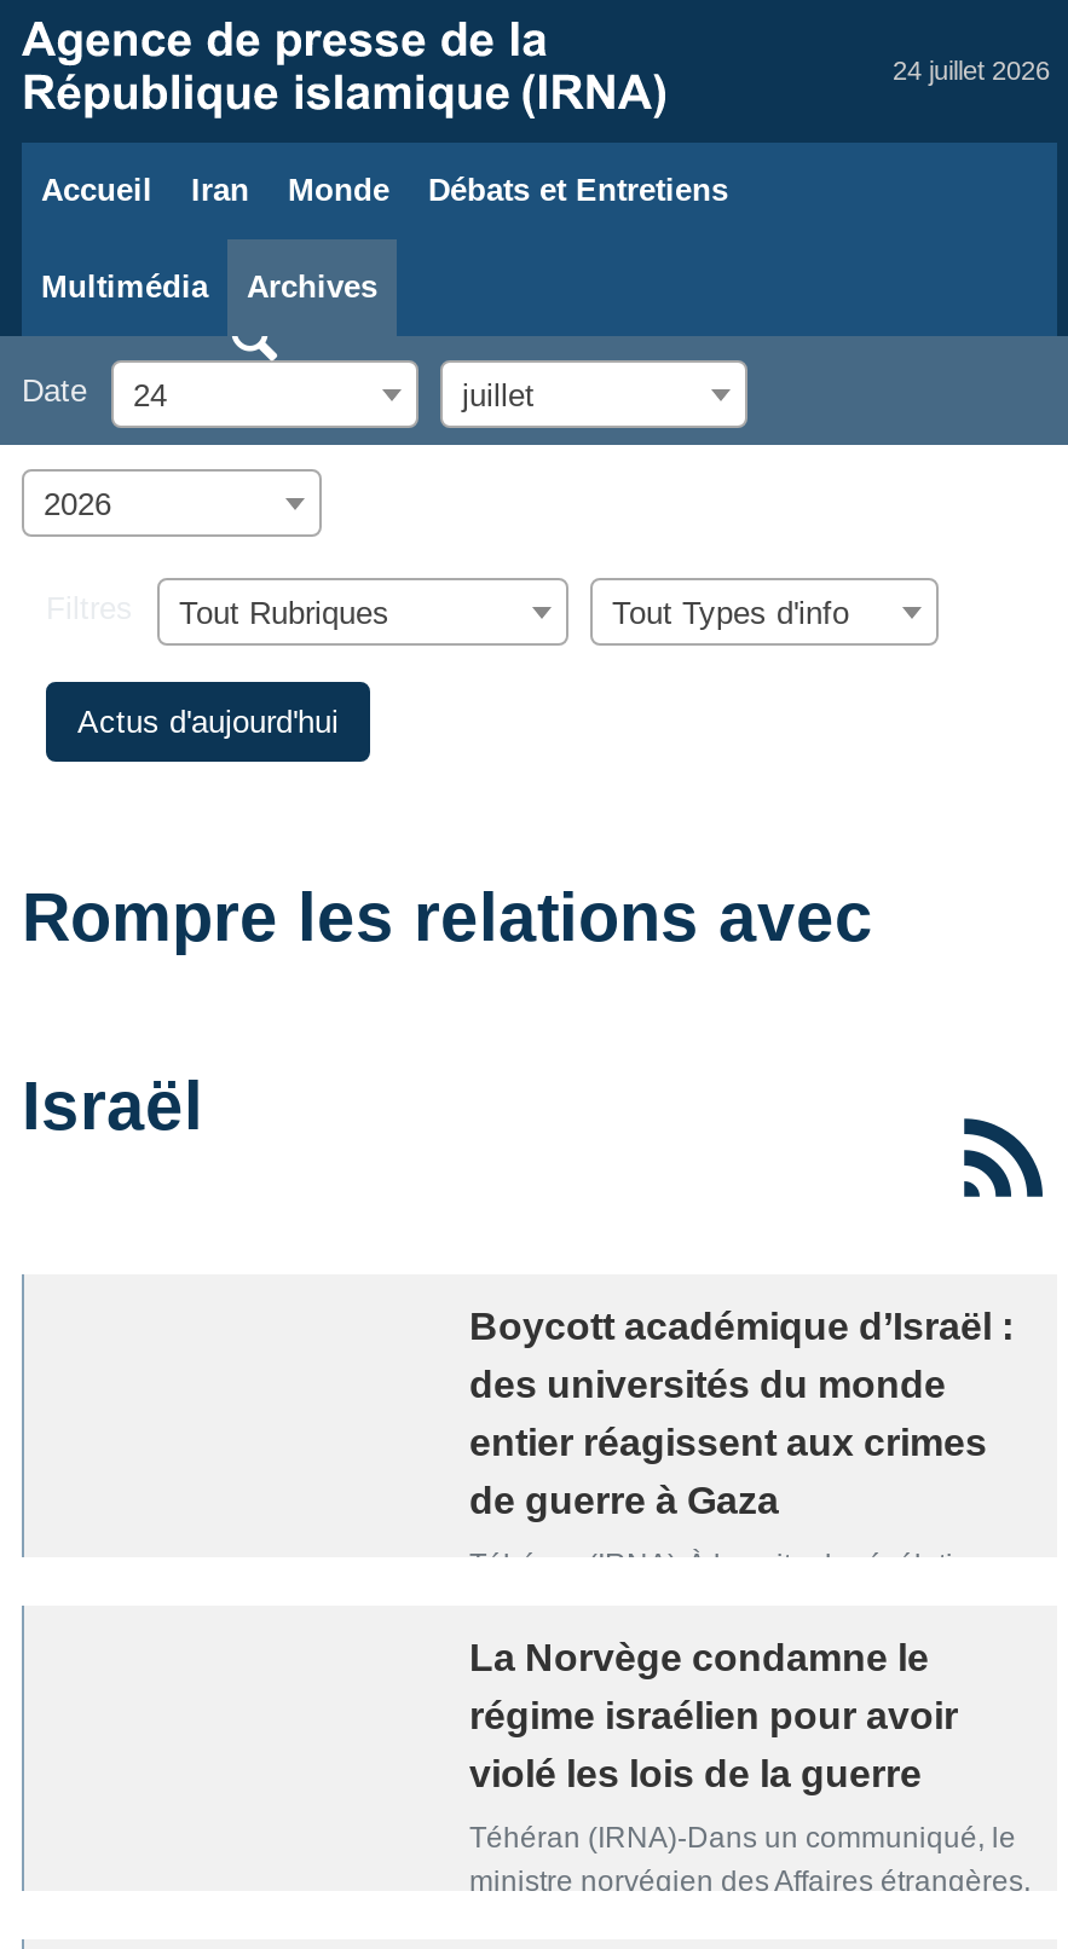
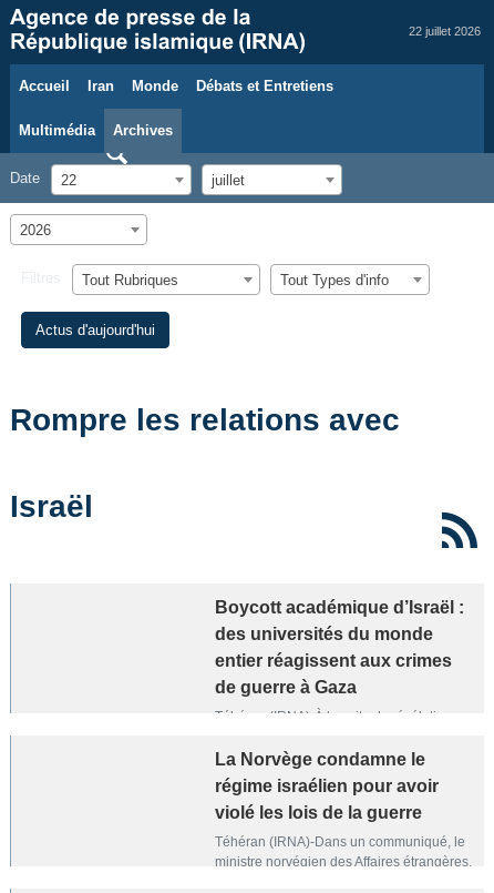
- 24 juillet 2026
+ 22 juillet 2026

- Date 24
+ Date 22
